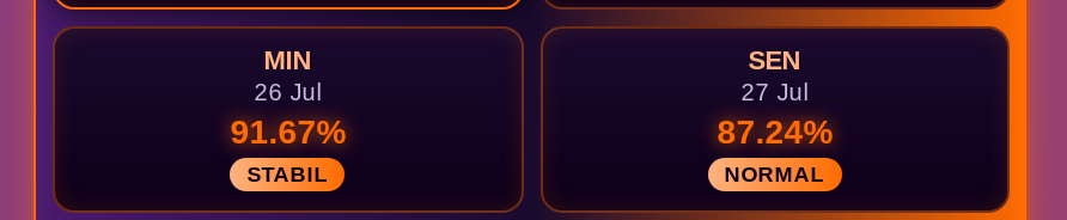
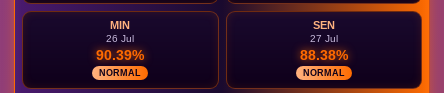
- 91.67%
- STABIL
+ 90.39%
+ NORMAL

- 87.24%
+ 88.38%
